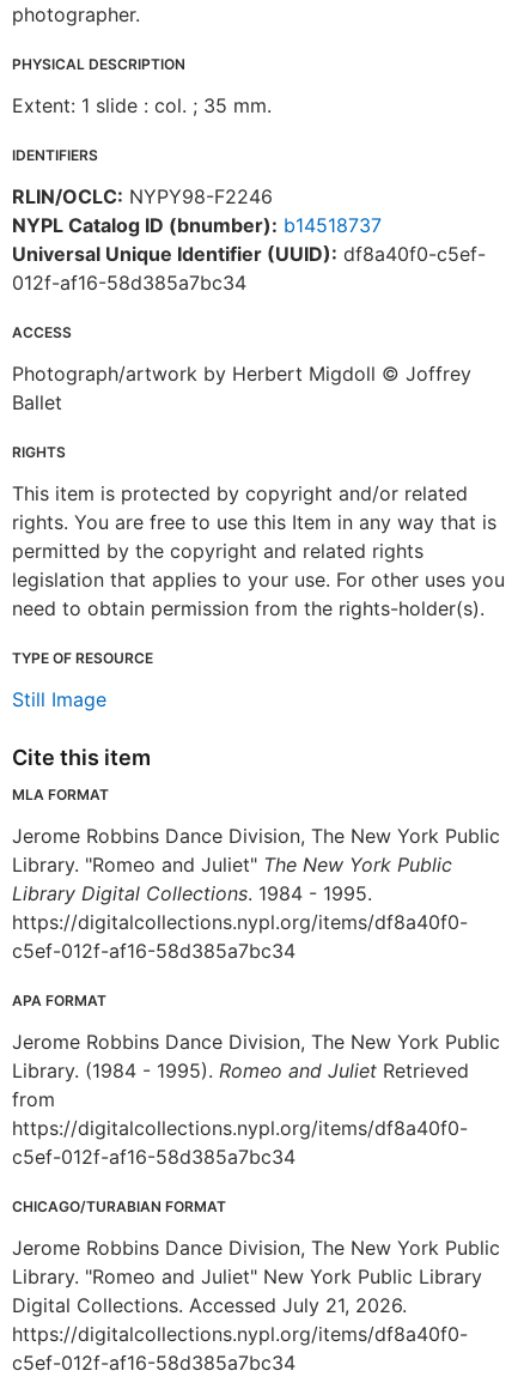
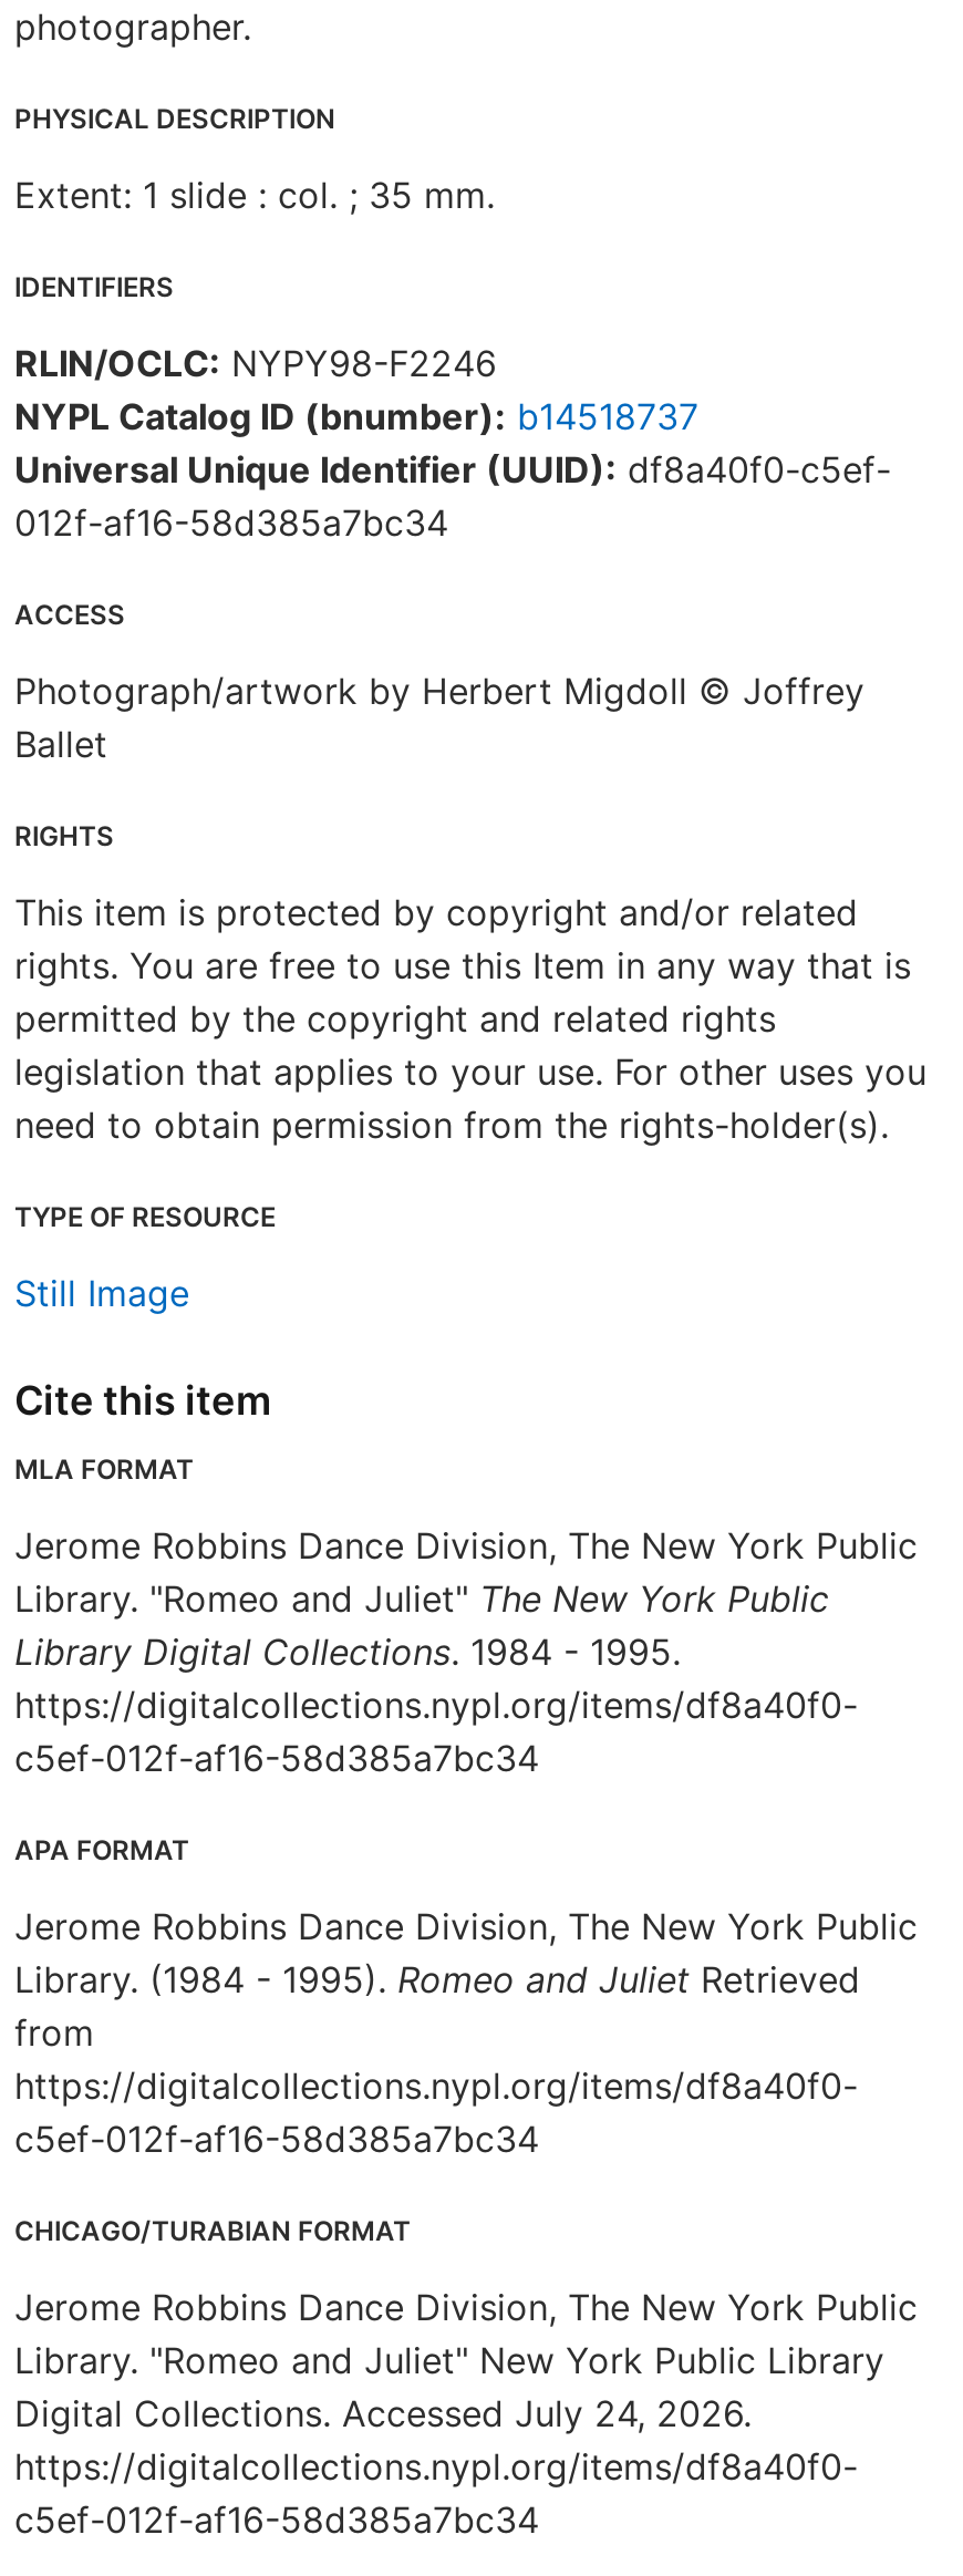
- Digital Collections. Accessed July 21, 2026.
+ Digital Collections. Accessed July 24, 2026.
